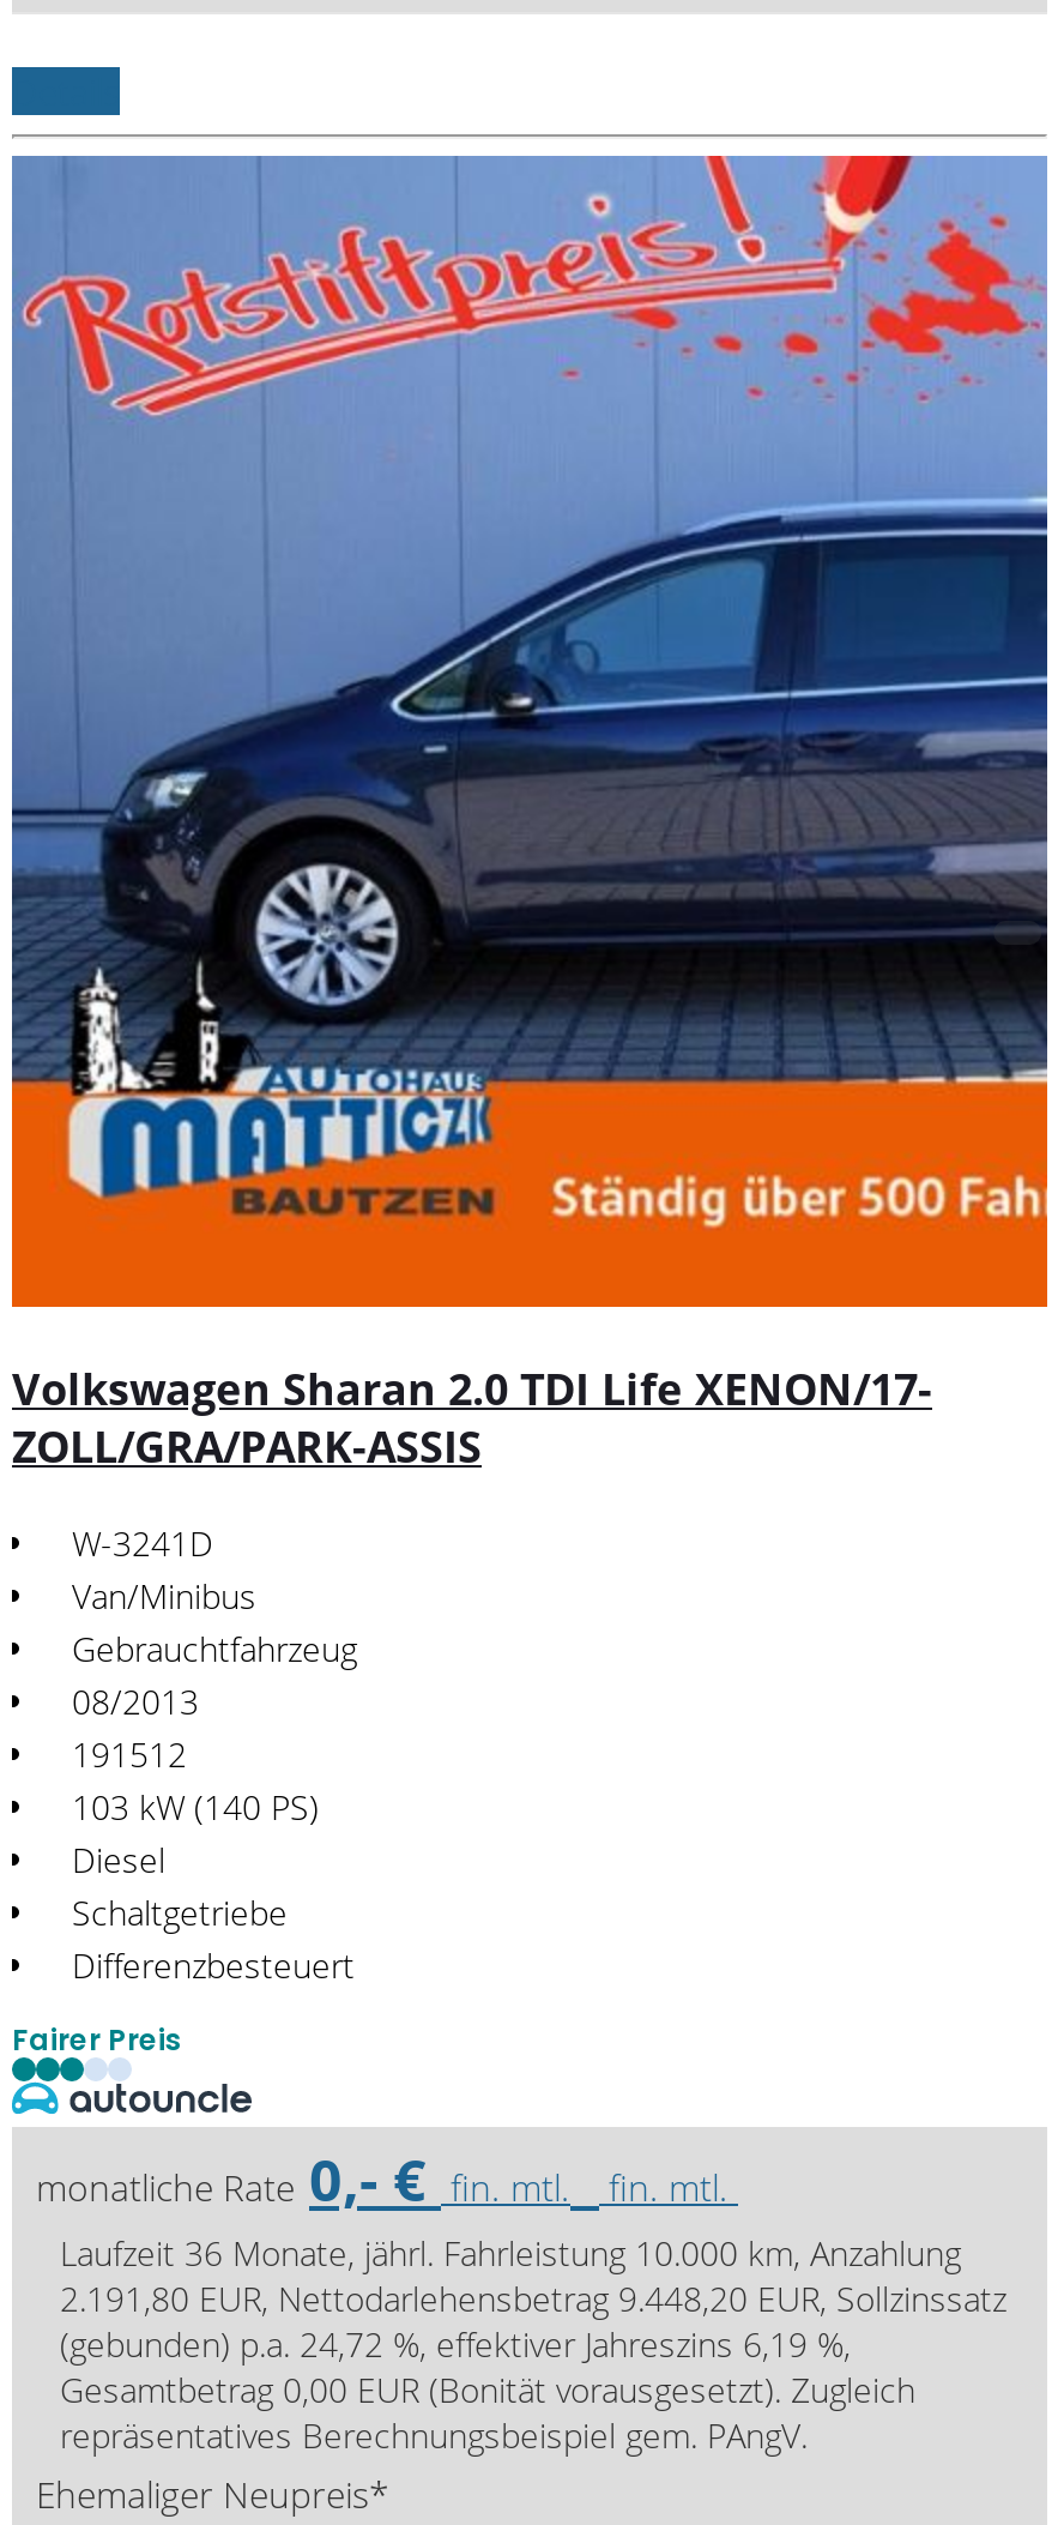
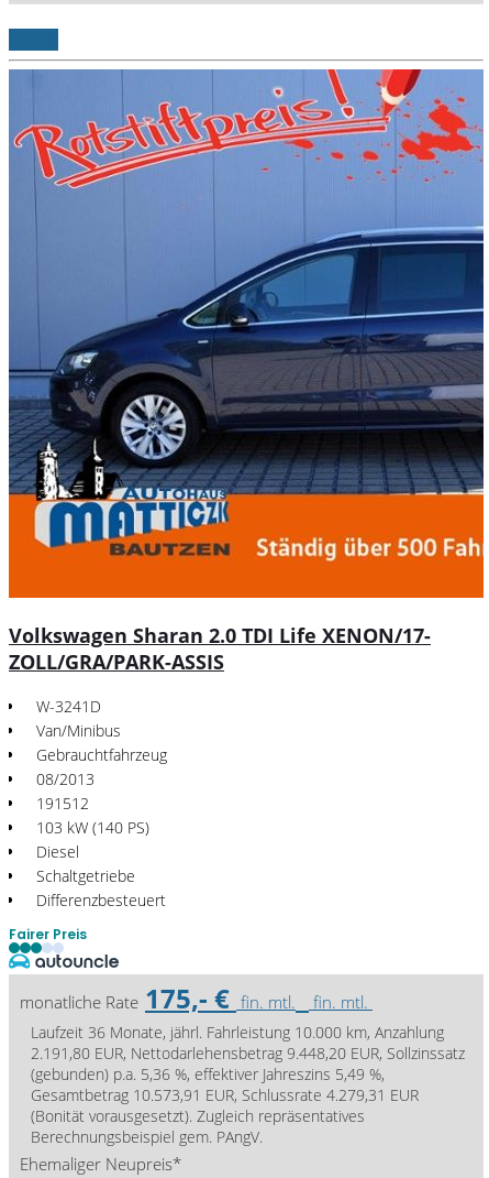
- monatliche Rate 0,- € fin. mtl. fin. mtl.
+ monatliche Rate 175,- € fin. mtl. fin. mtl.

- (gebunden) p.a. 24,72 %, effektiver Jahreszins 6,19 %,
- Gesamtbetrag 0,00 EUR (Bonität vorausgesetzt). Zugleich
- repräsentatives Berechnungsbeispiel gem. PAngV.
+ (gebunden) p.a. 5,36 %, effektiver Jahreszins 5,49 %,
+ Gesamtbetrag 10.573,91 EUR, Schlussrate 4.279,31 EUR
+ (Bonität vorausgesetzt). Zugleich repräsentatives
+ Berechnungsbeispiel gem. PAngV.
